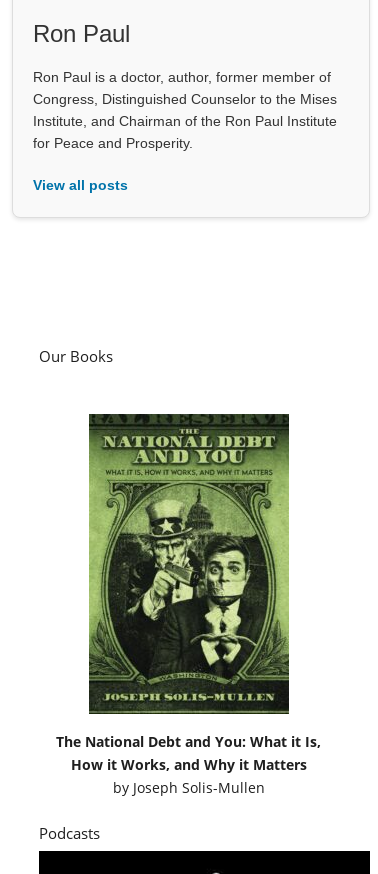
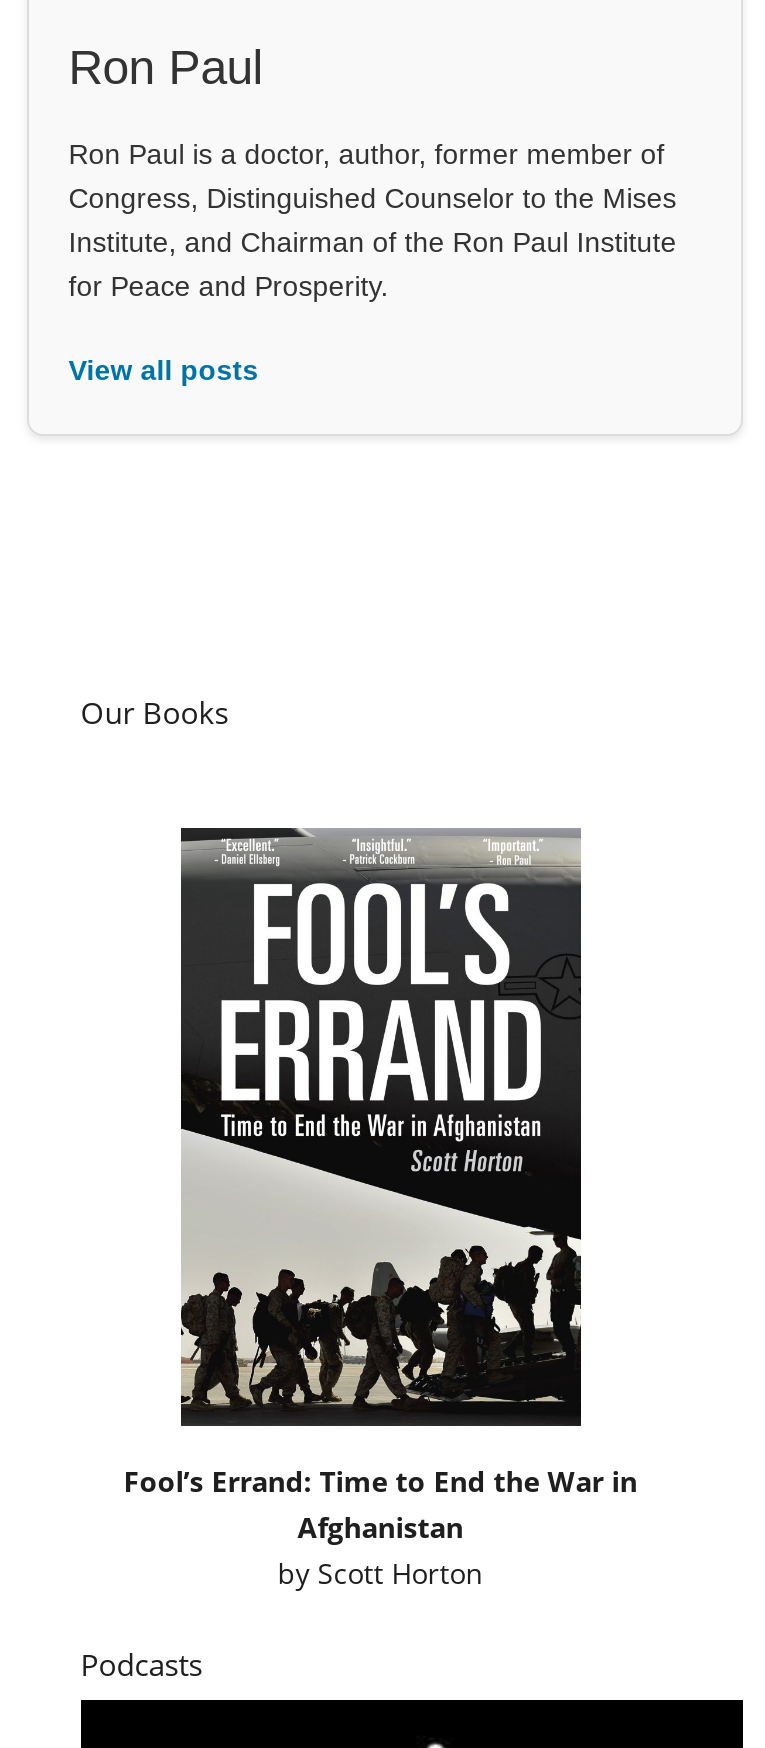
- [image]
- The National Debt and You: What it Is,
- How it Works, and Why it Matters
- by Joseph Solis-Mullen
+ [image]
+ Fool’s Errand: Time to End the War in
+ Afghanistan
+ by Scott Horton
